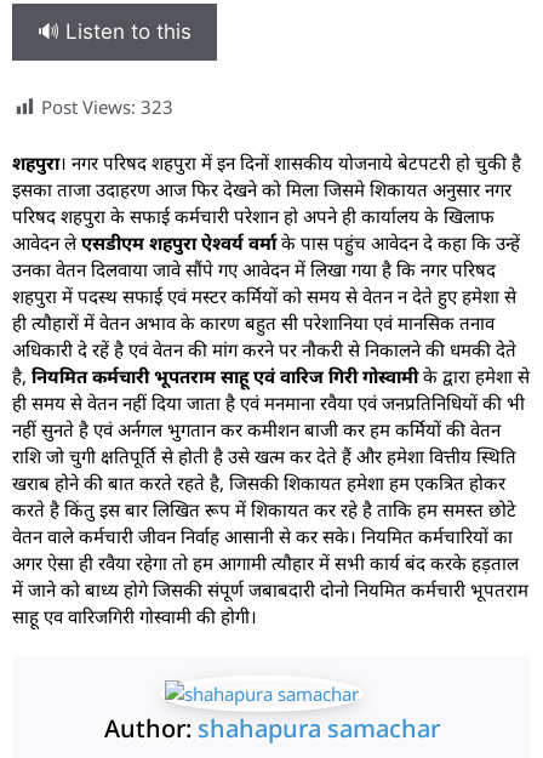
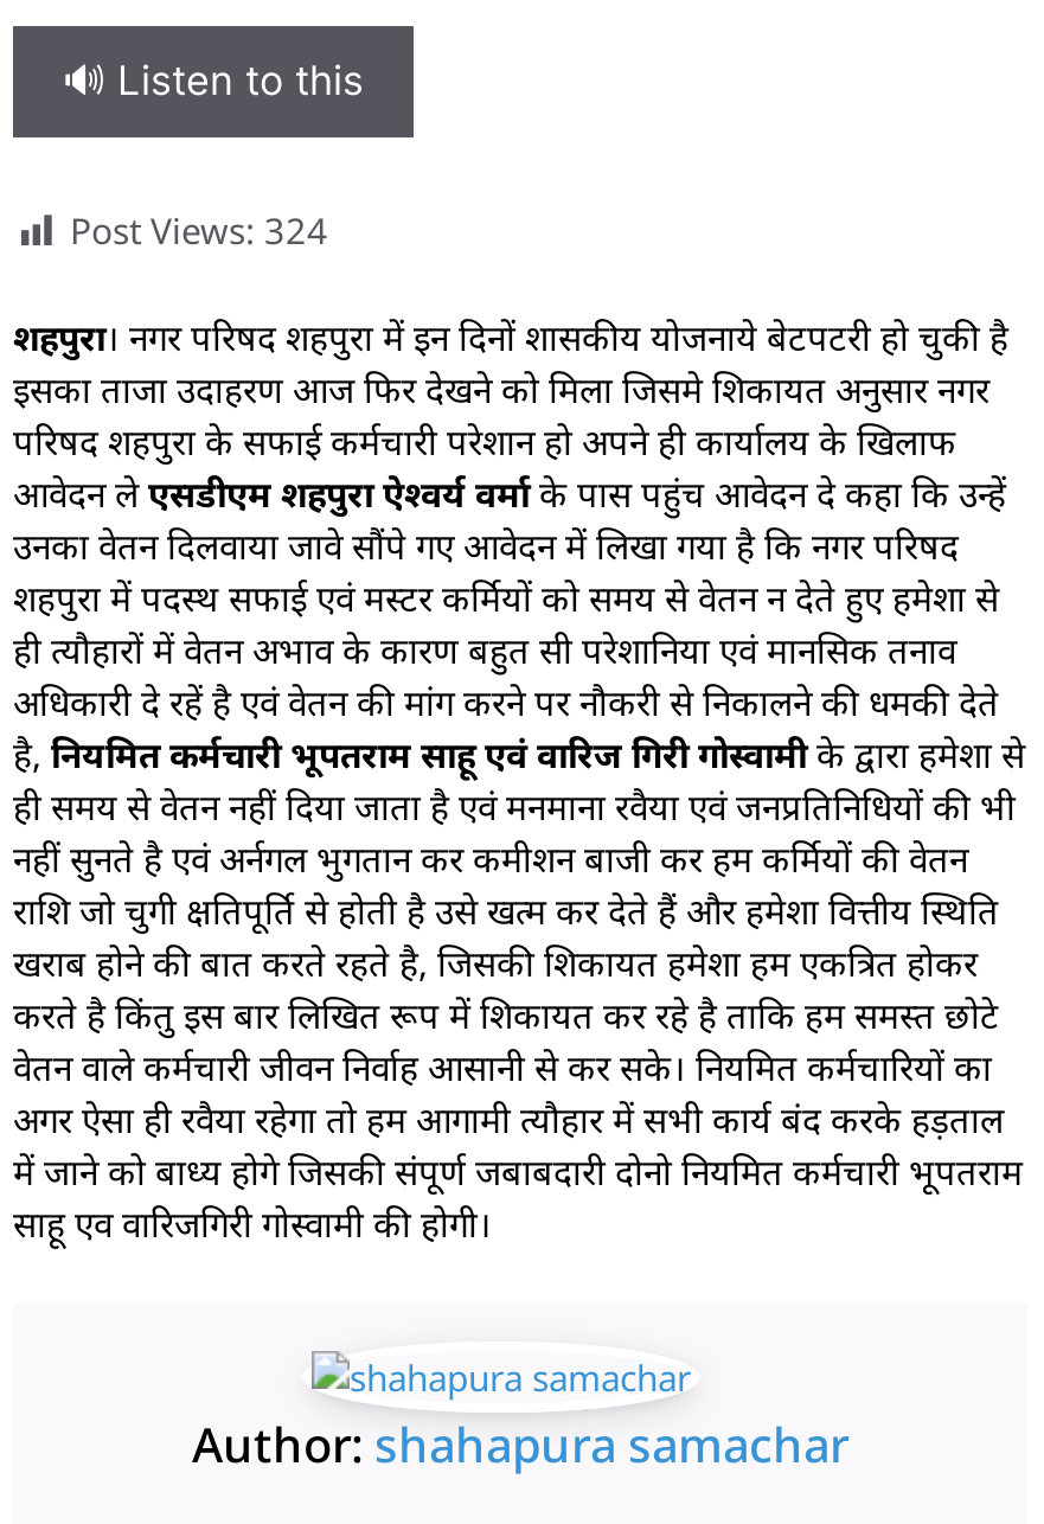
- Post Views: 323
+ Post Views: 324
